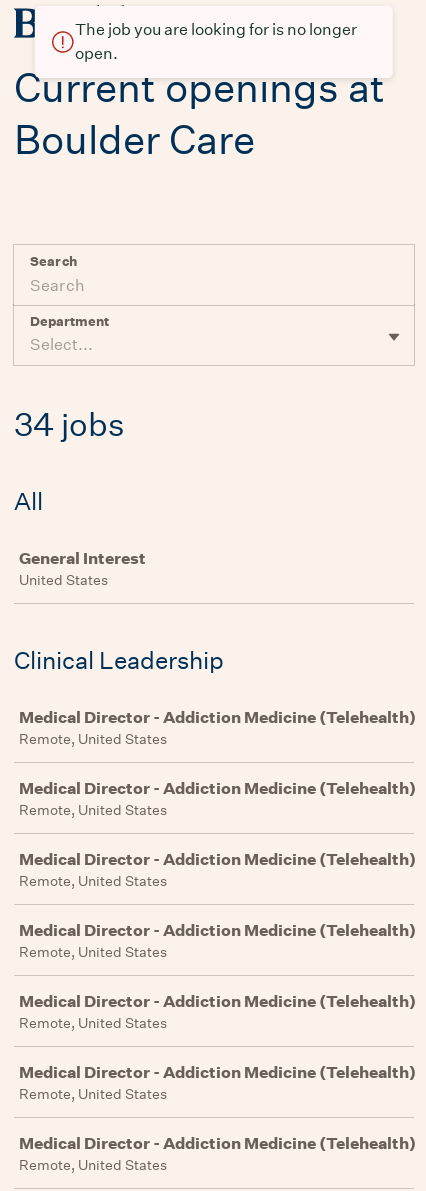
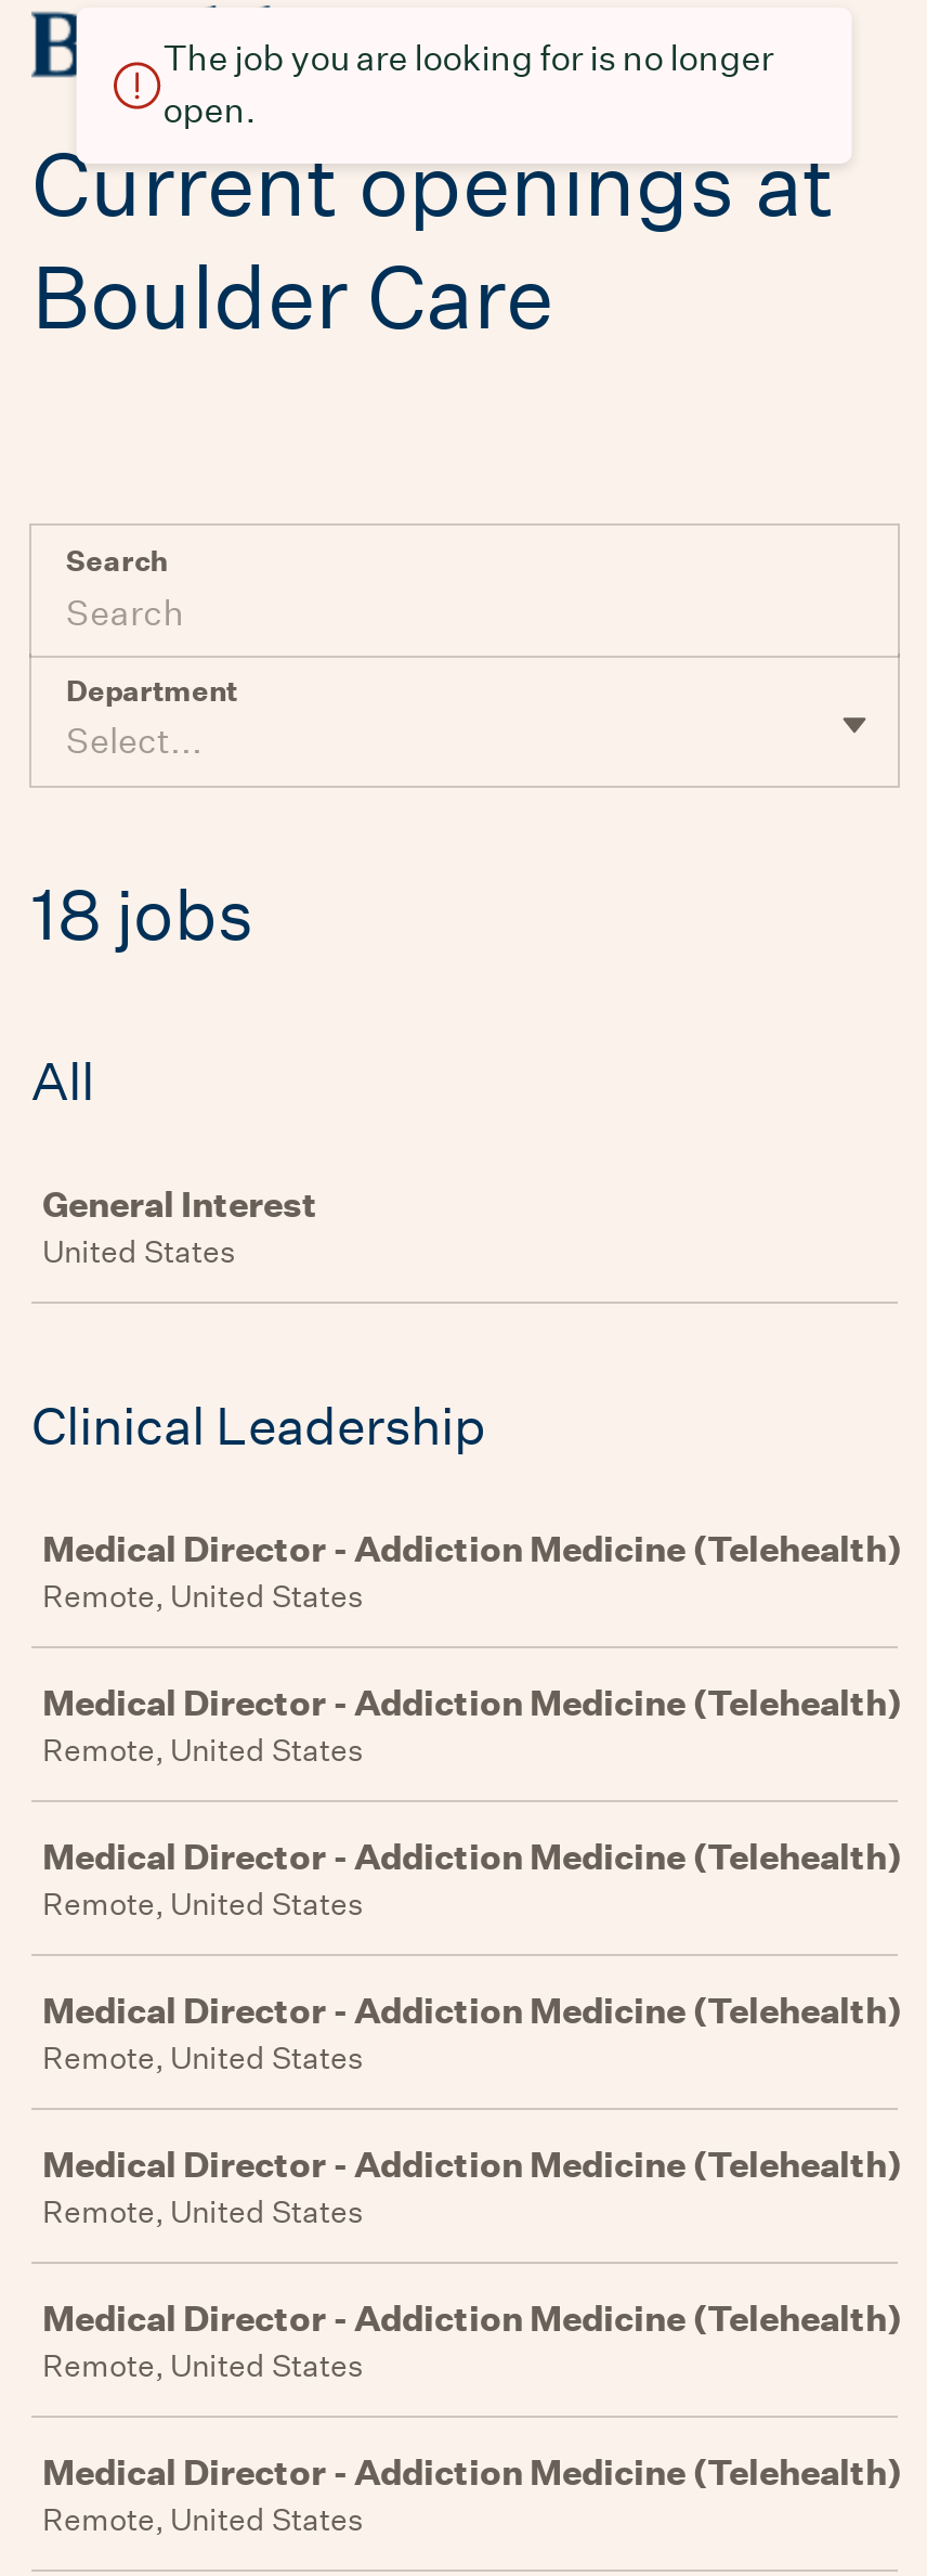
- 34 jobs
+ 18 jobs
